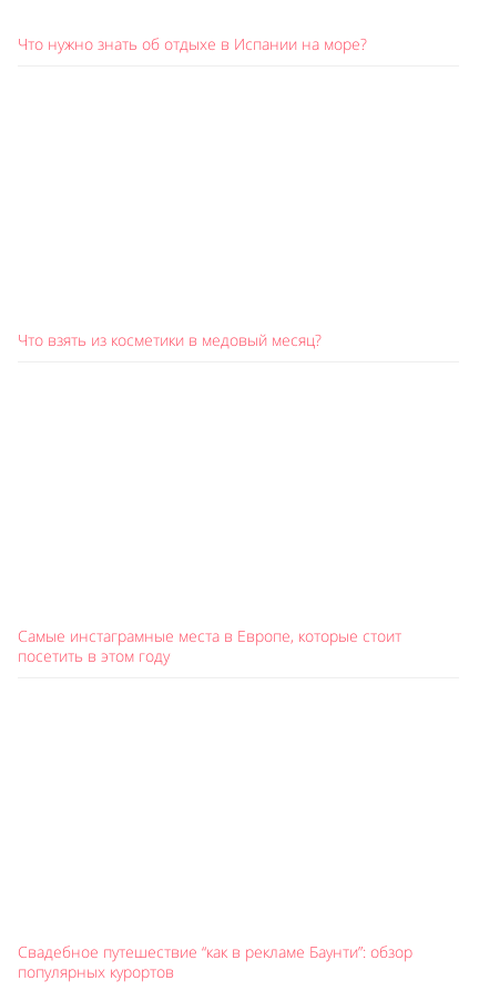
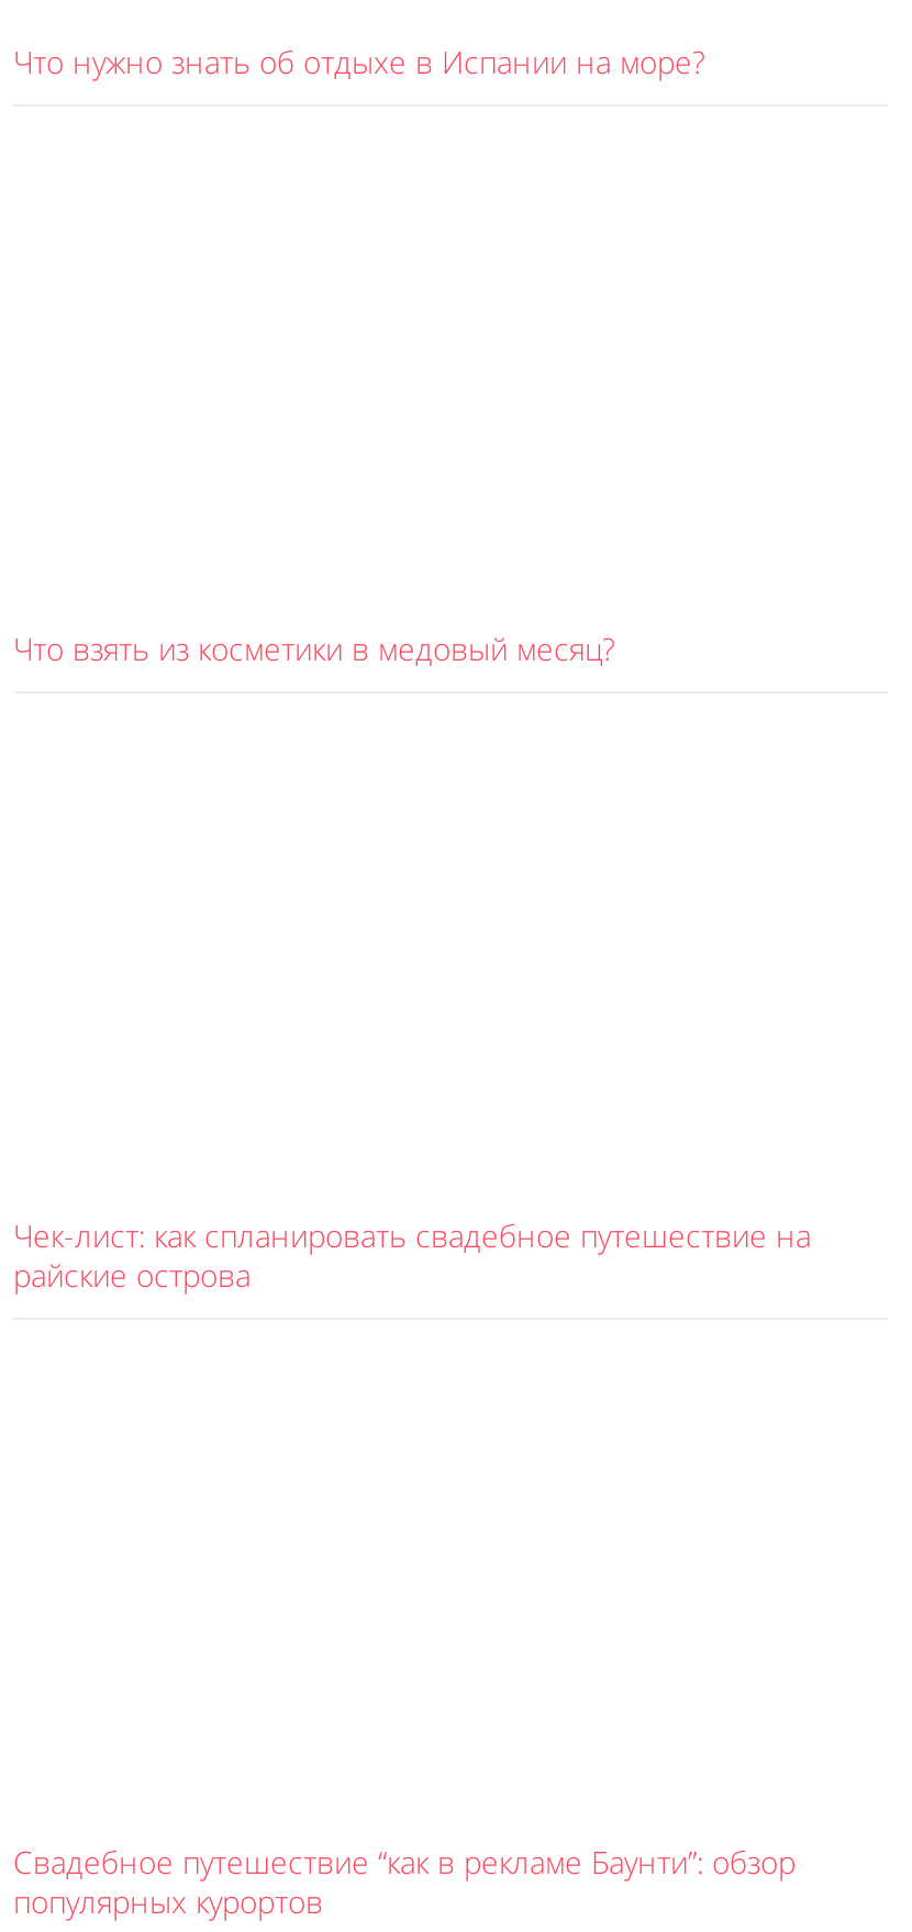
- Самые инстаграмные места в Европе, которые стоит
- посетить в этом году
+ Чек-лист: как спланировать свадебное путешествие на
+ райские острова
